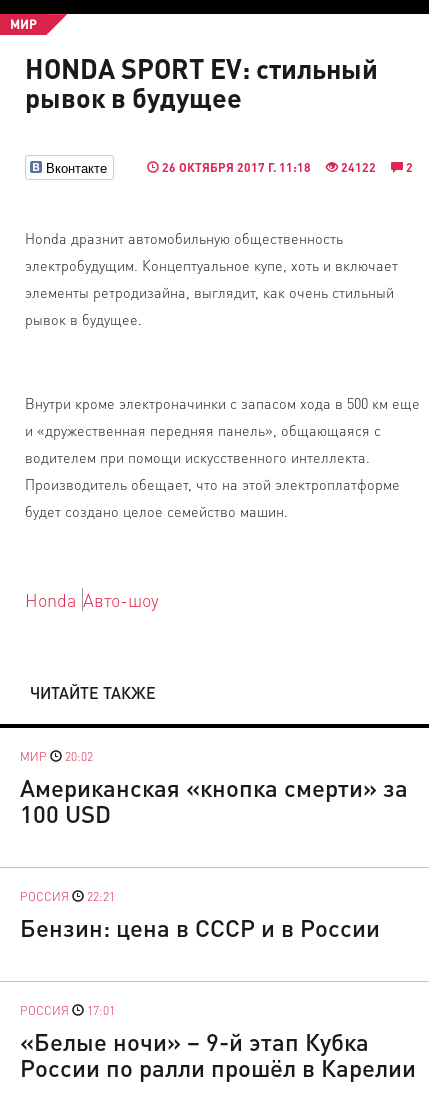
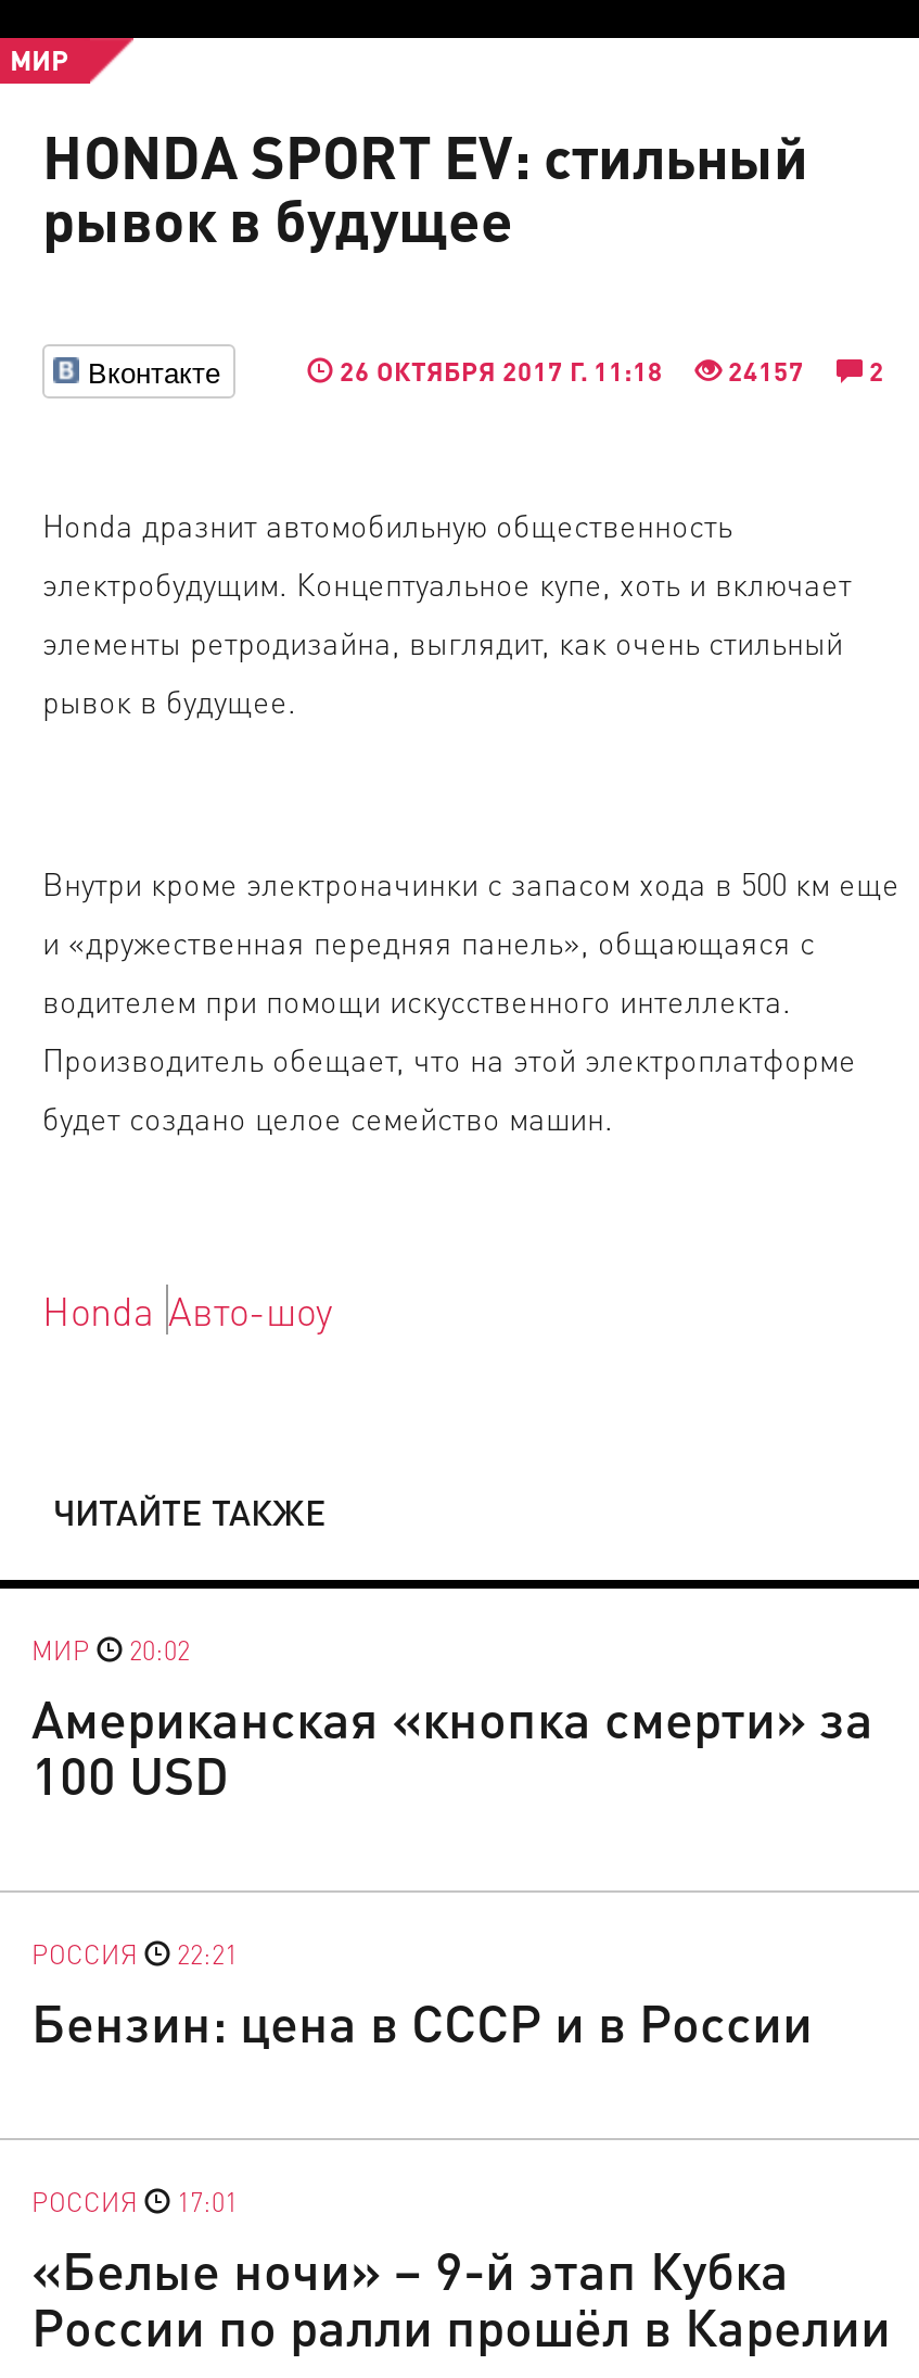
- 26 ОКТЯБРЯ 2017 Г. 11:18 24122 2
+ 26 ОКТЯБРЯ 2017 Г. 11:18 24157 2
